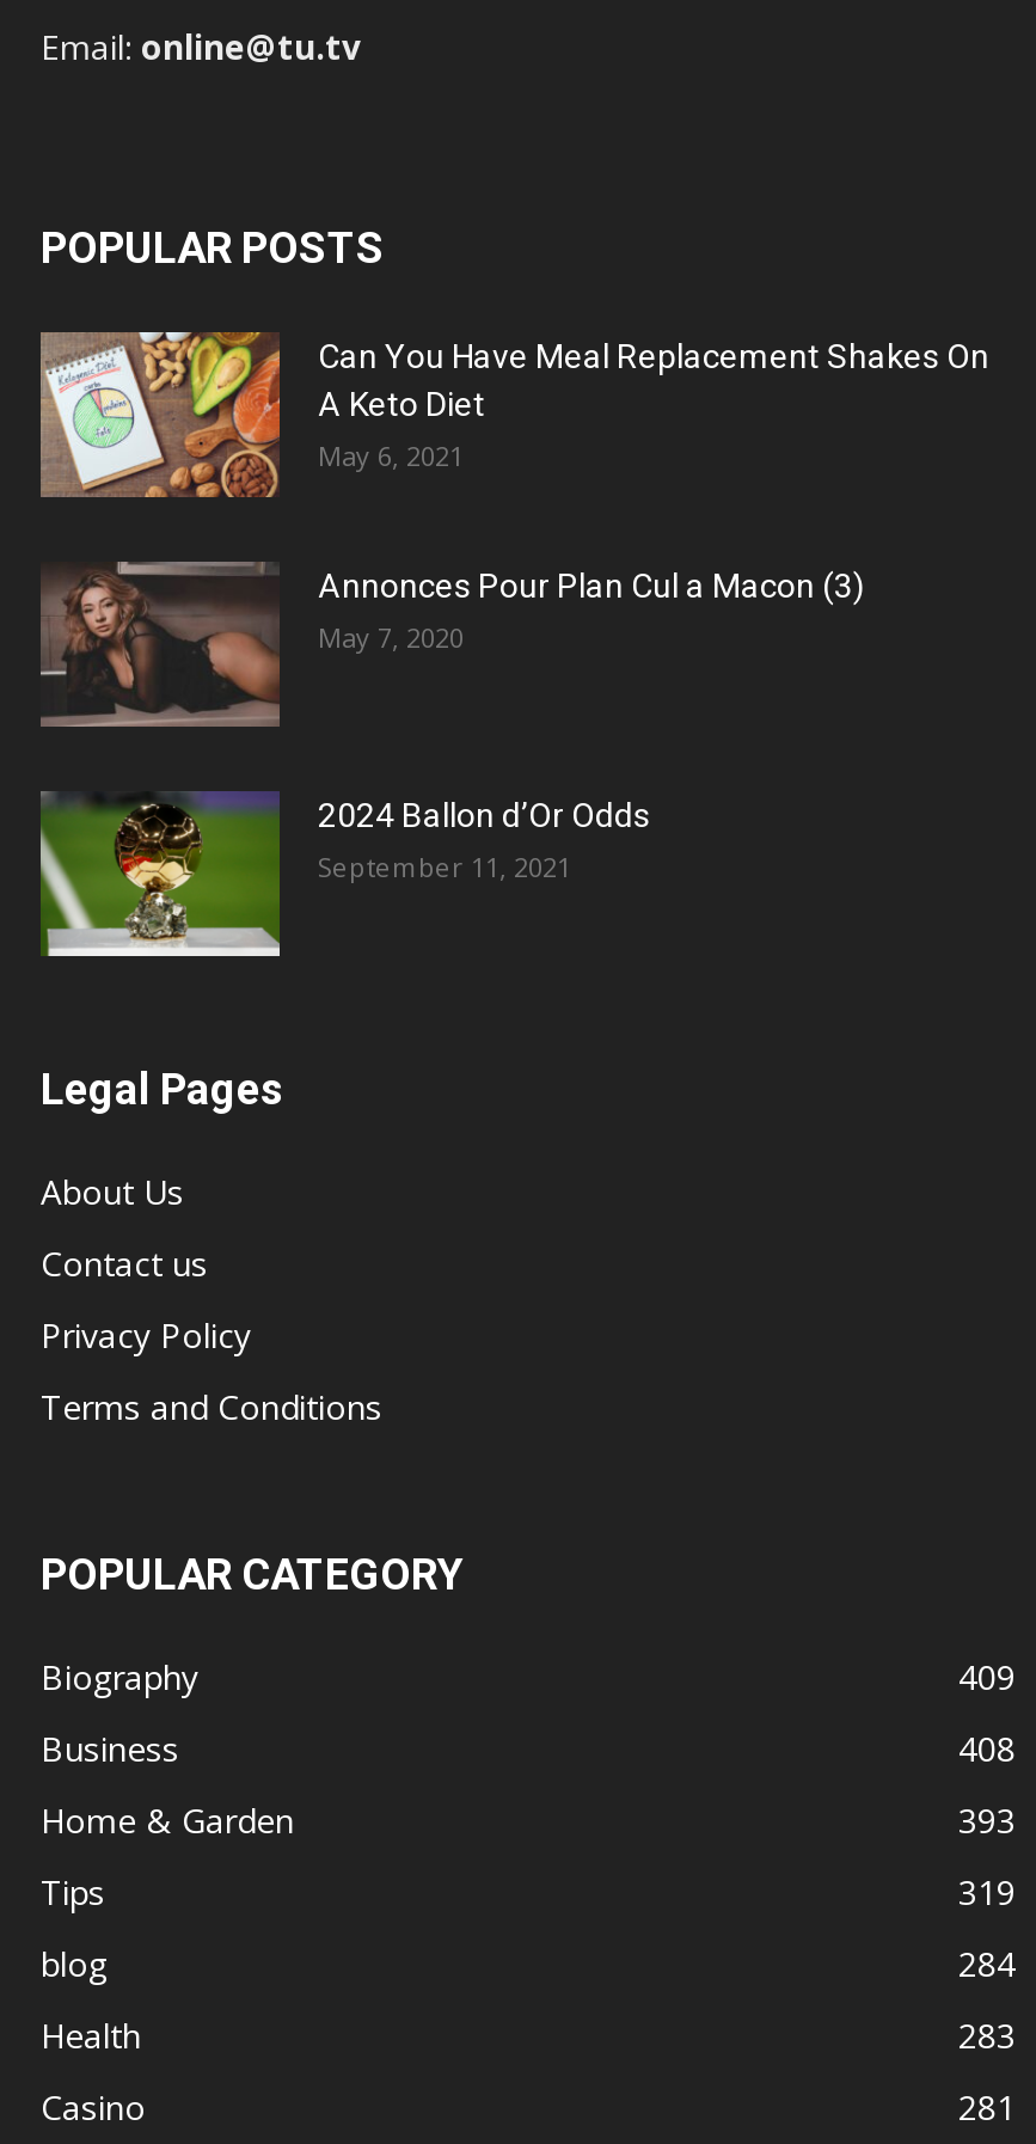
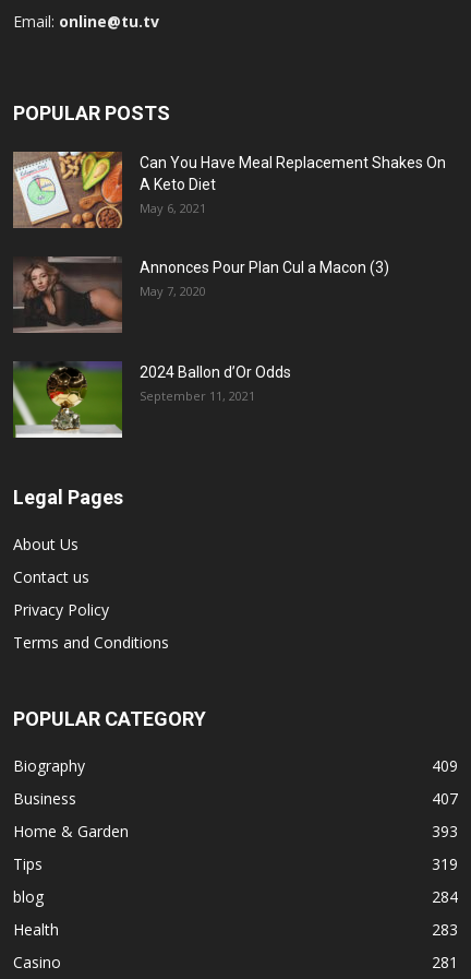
- 408
+ 407
